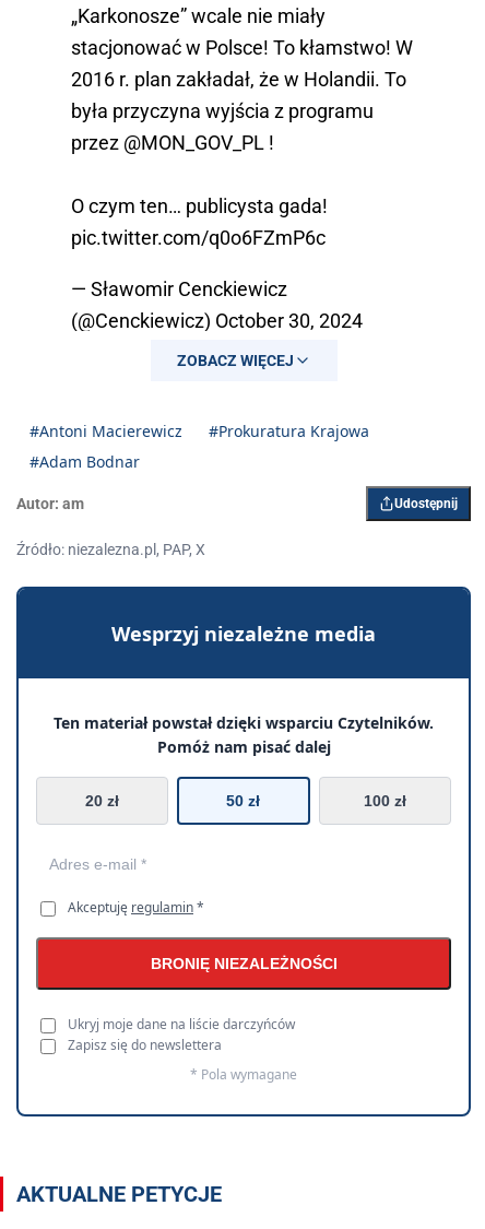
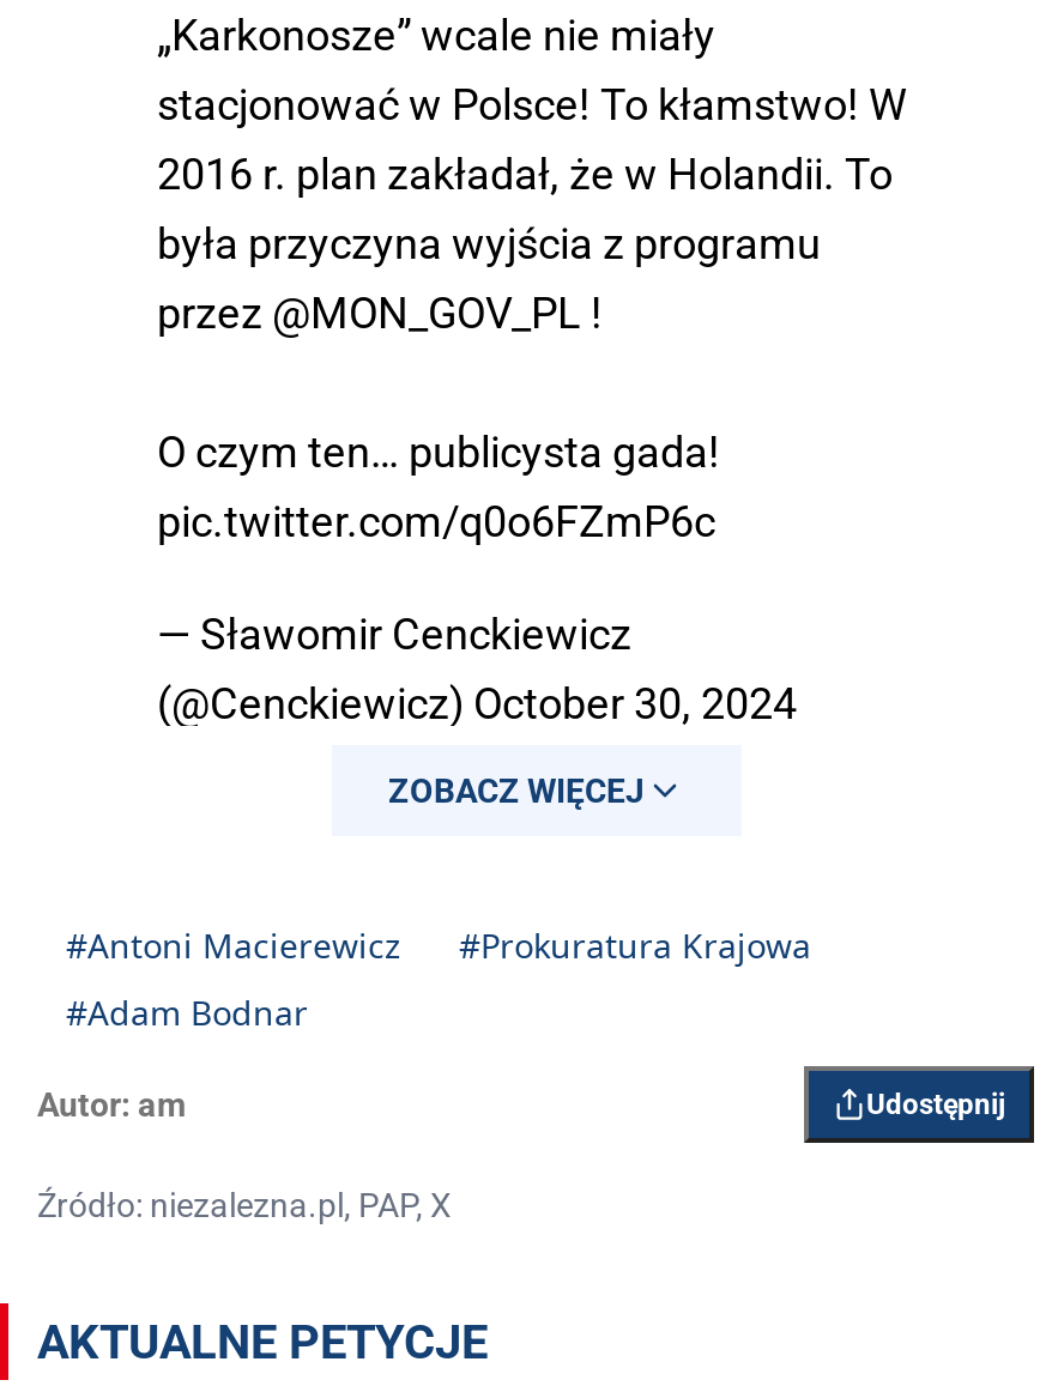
- [image]
- Wesprzyj niezależne media
- Ten materiał powstał dzięki wsparciu Czytelników.
- Pomóż nam pisać dalej
- 20 zł
- 50 zł
- 100 zł

- Akceptuję regulamin *
- BRONIĘ NIEZALEŻNOŚCI
- Ukryj moje dane na liście darczyńców
- Zapisz się do newslettera
- * Pola wymagane
